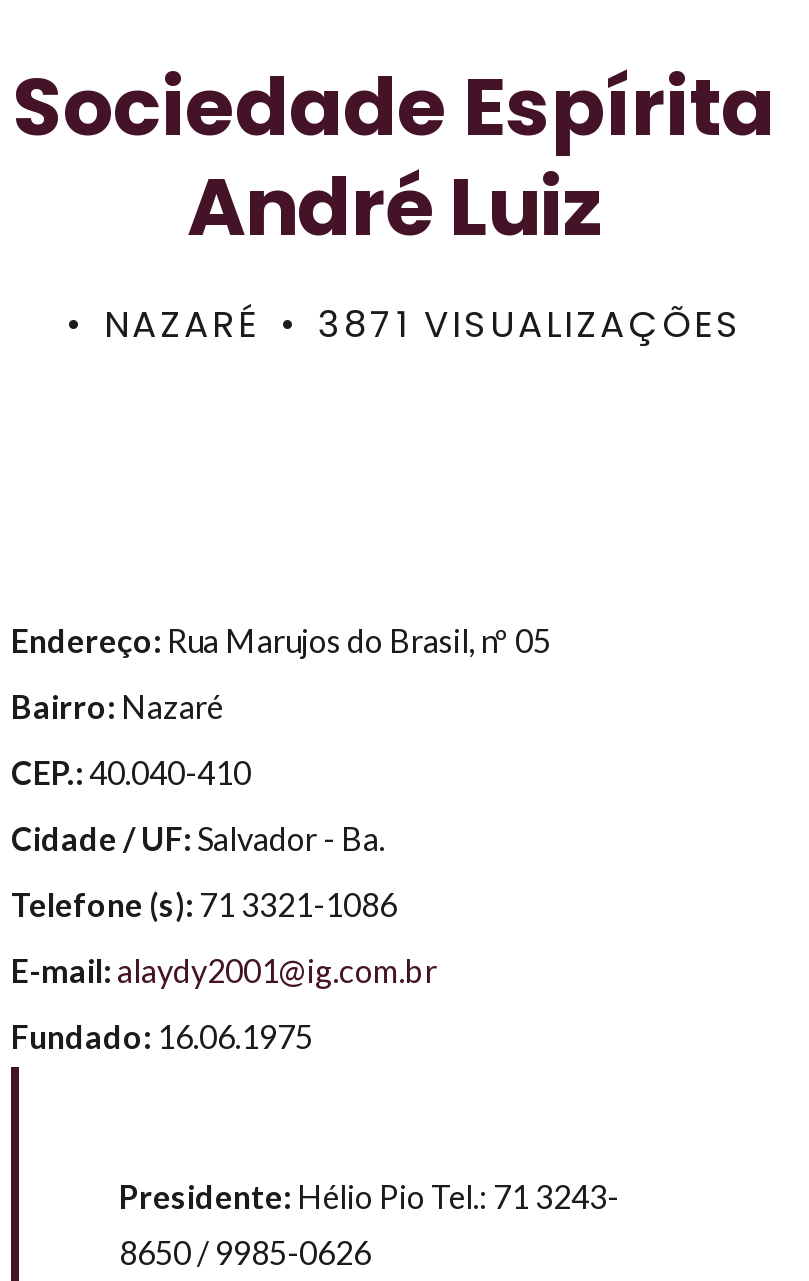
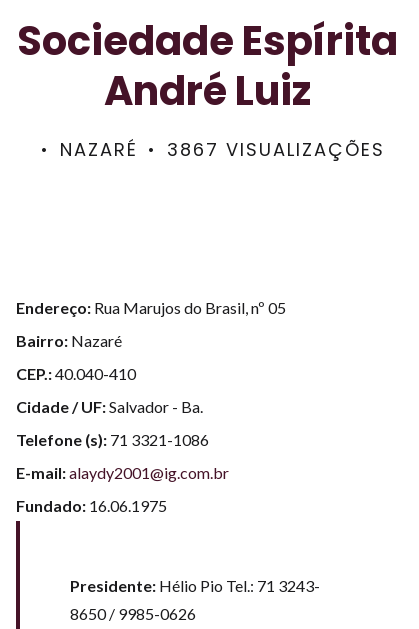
- 3871 VISUALIZAÇÕES
+ 3867 VISUALIZAÇÕES
